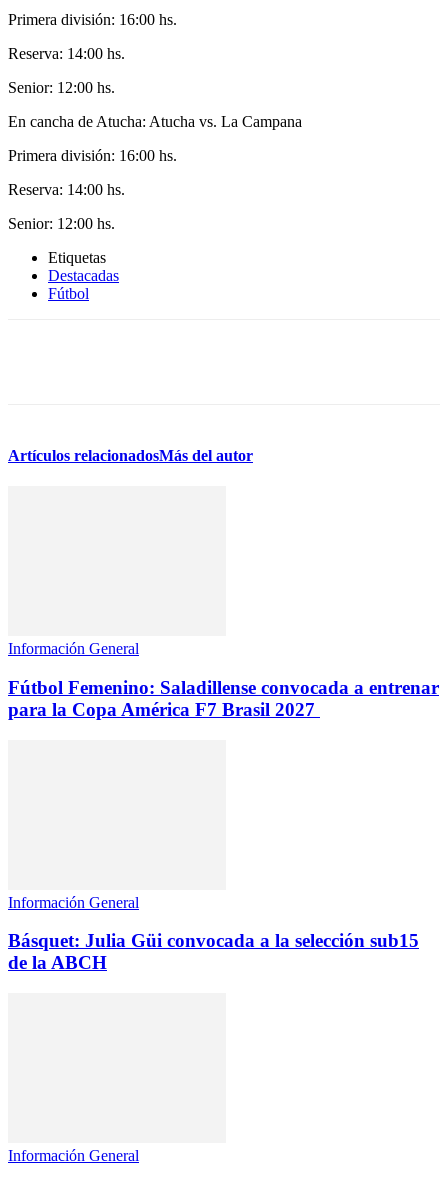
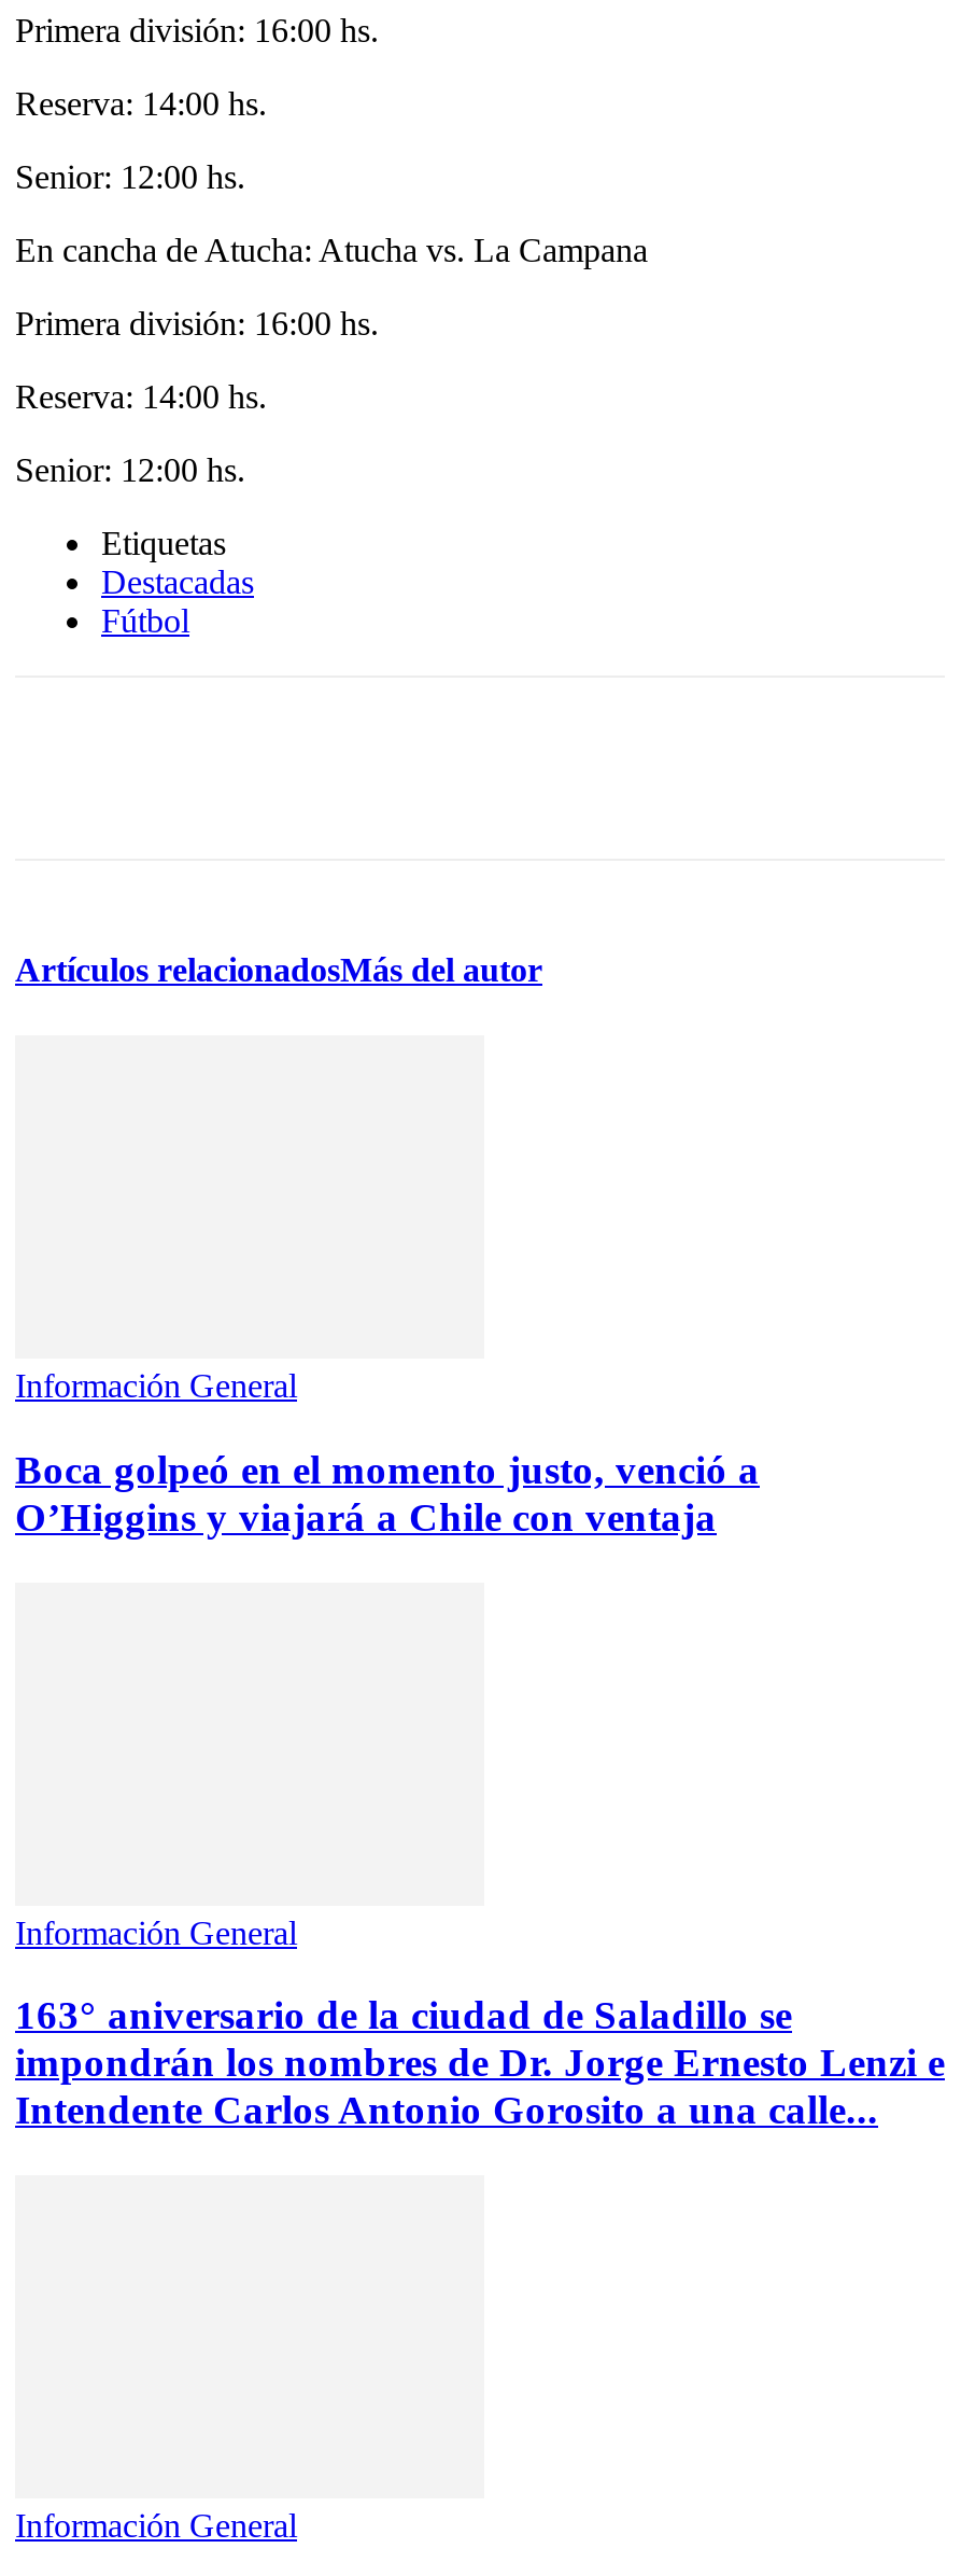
- Fútbol Femenino: Saladillense convocada a entrenar
- para la Copa América F7 Brasil 2027
+ Boca golpeó en el momento justo, venció a
+ O’Higgins y viajará a Chile con ventaja

- Básquet: Julia Güi convocada a la selección sub15
- de la ABCH
+ 163° aniversario de la ciudad de Saladillo se
+ impondrán los nombres de Dr. Jorge Ernesto Lenzi e
+ Intendente Carlos Antonio Gorosito a una calle...
